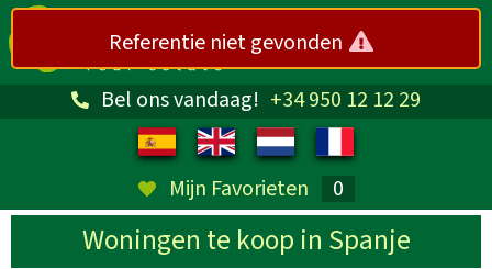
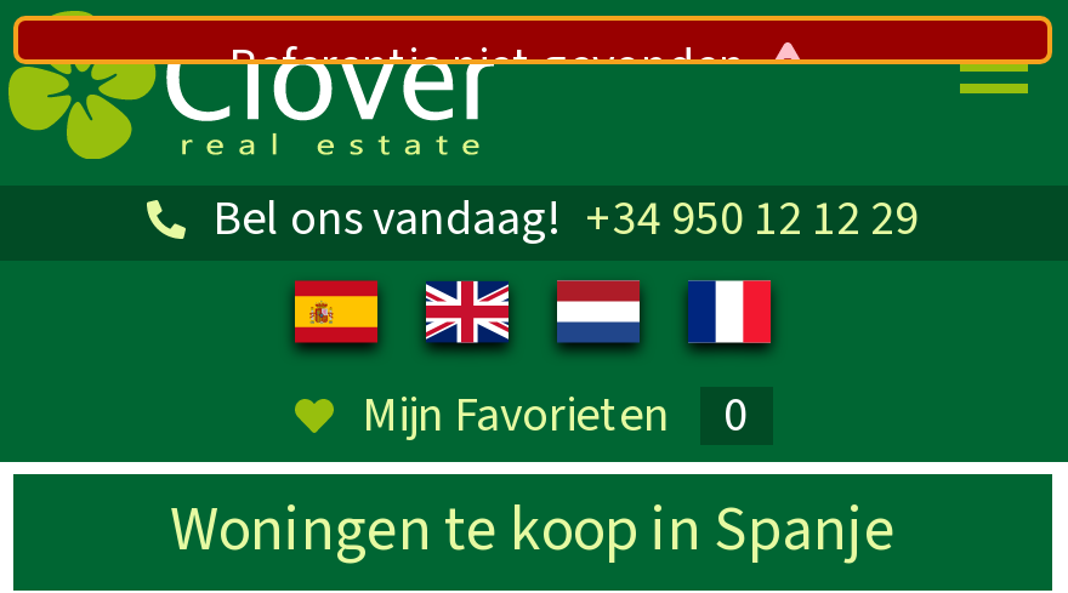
- [image]
+ [image]
